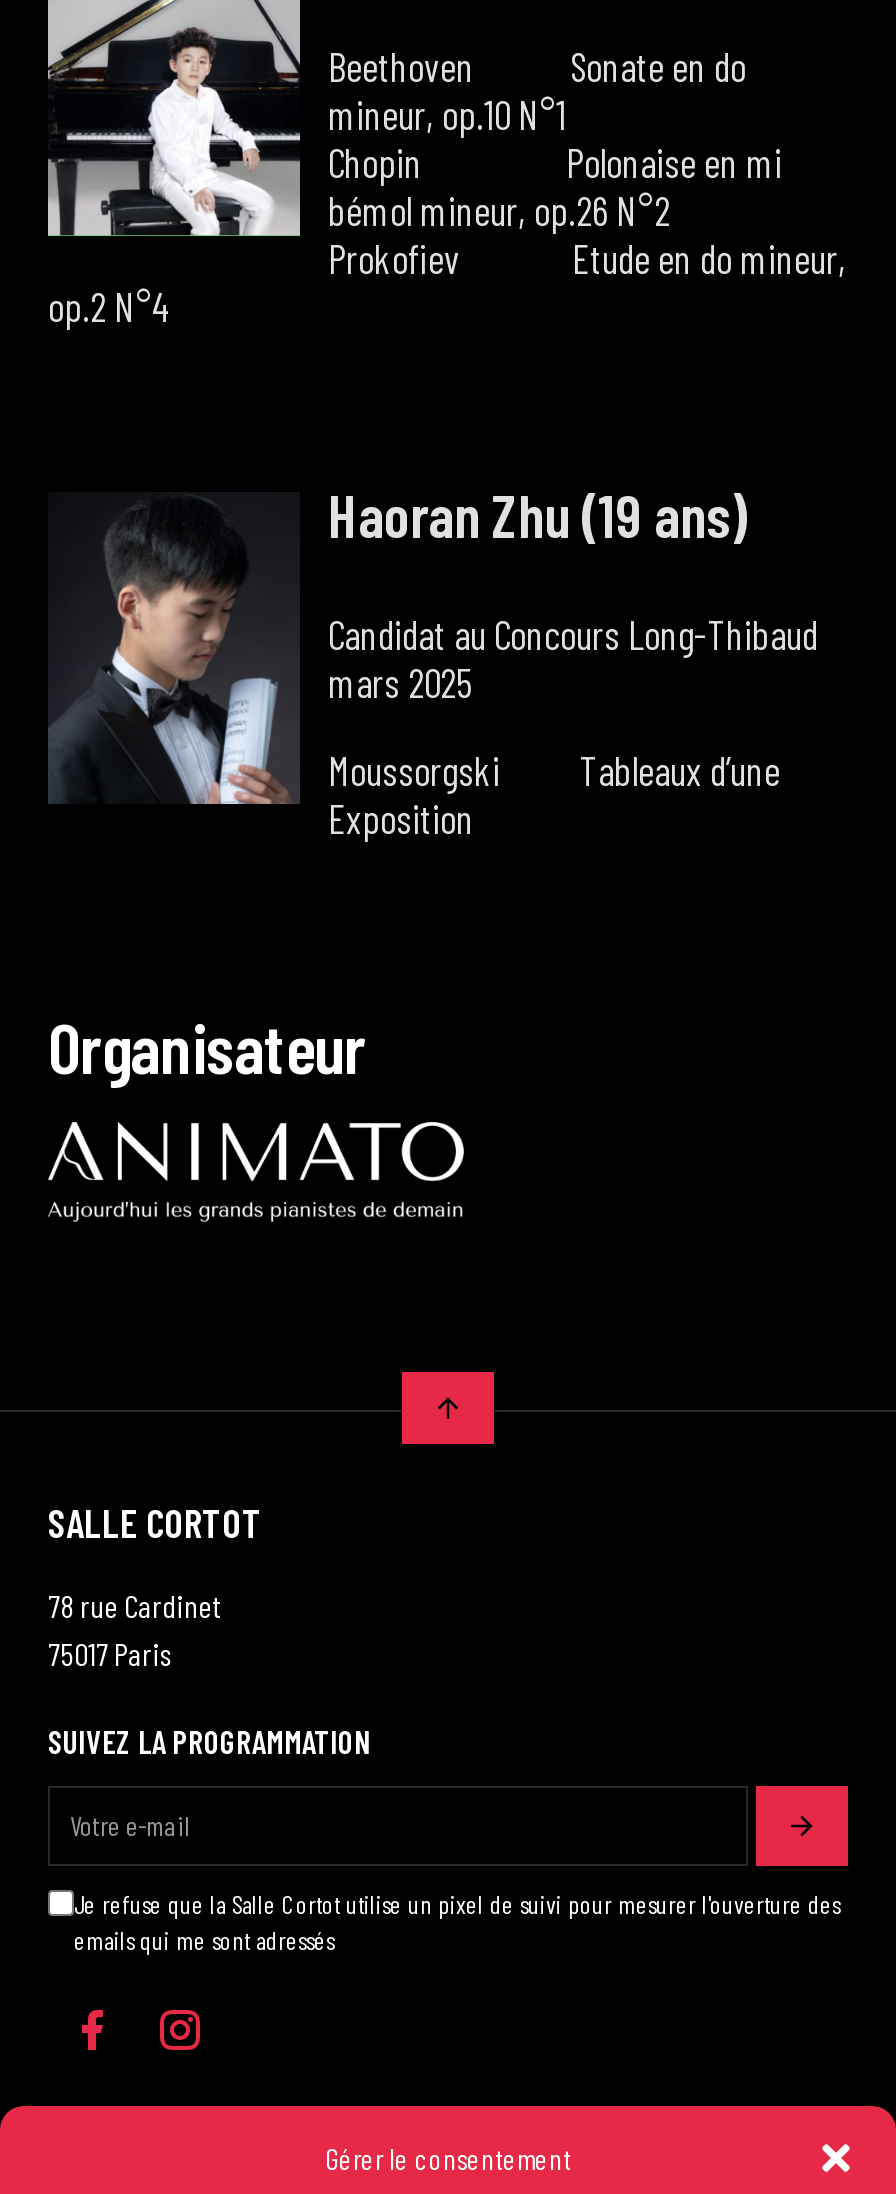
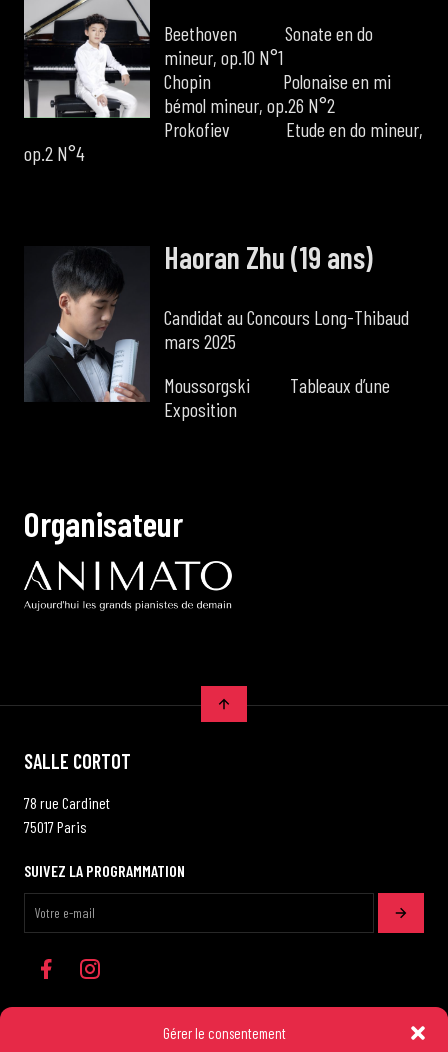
- Je refuse que la Salle Cortot utilise un pixel de suivi pour mesurer l'ouverture des
- emails qui me sont adressés
